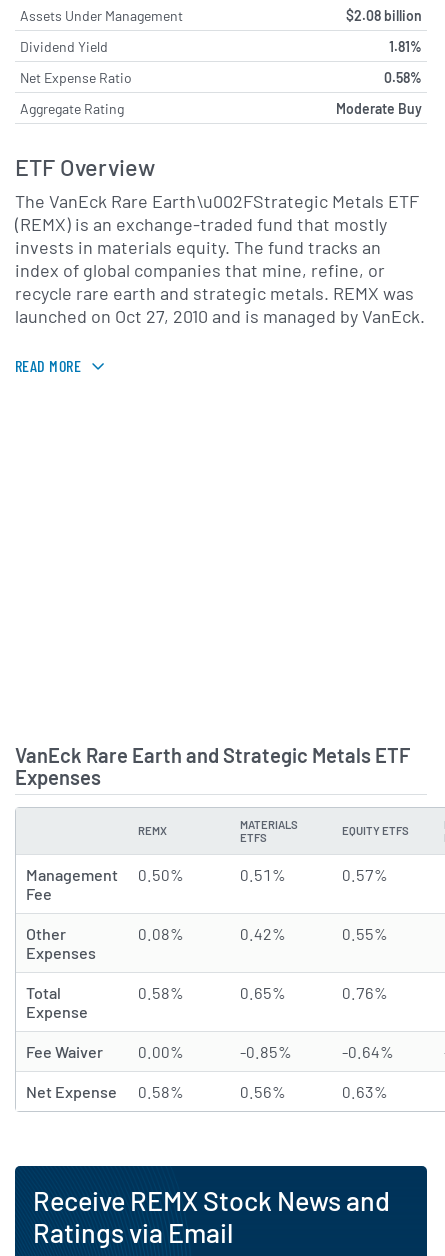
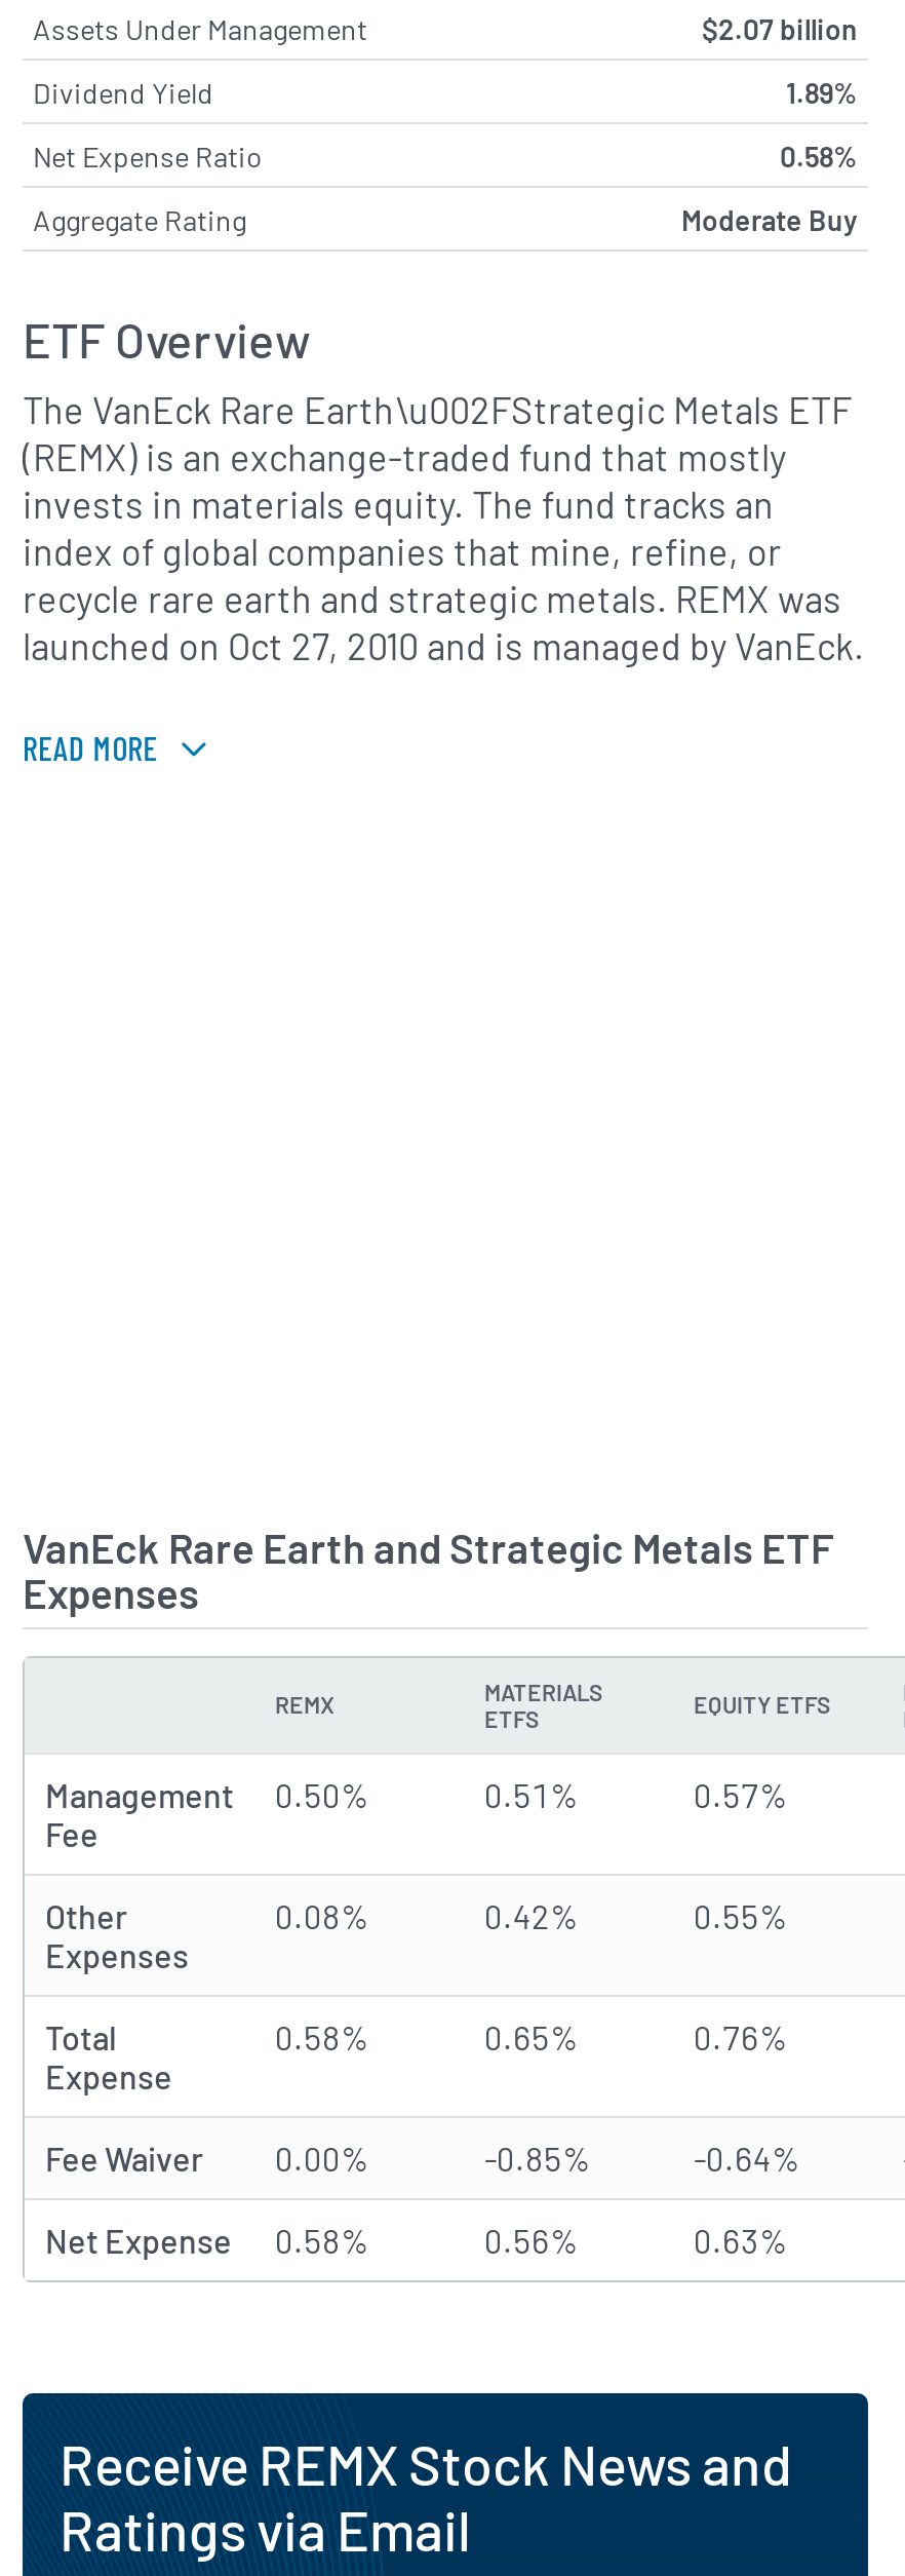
- $2.08 billion
+ $2.07 billion

- 1.81%
+ 1.89%
